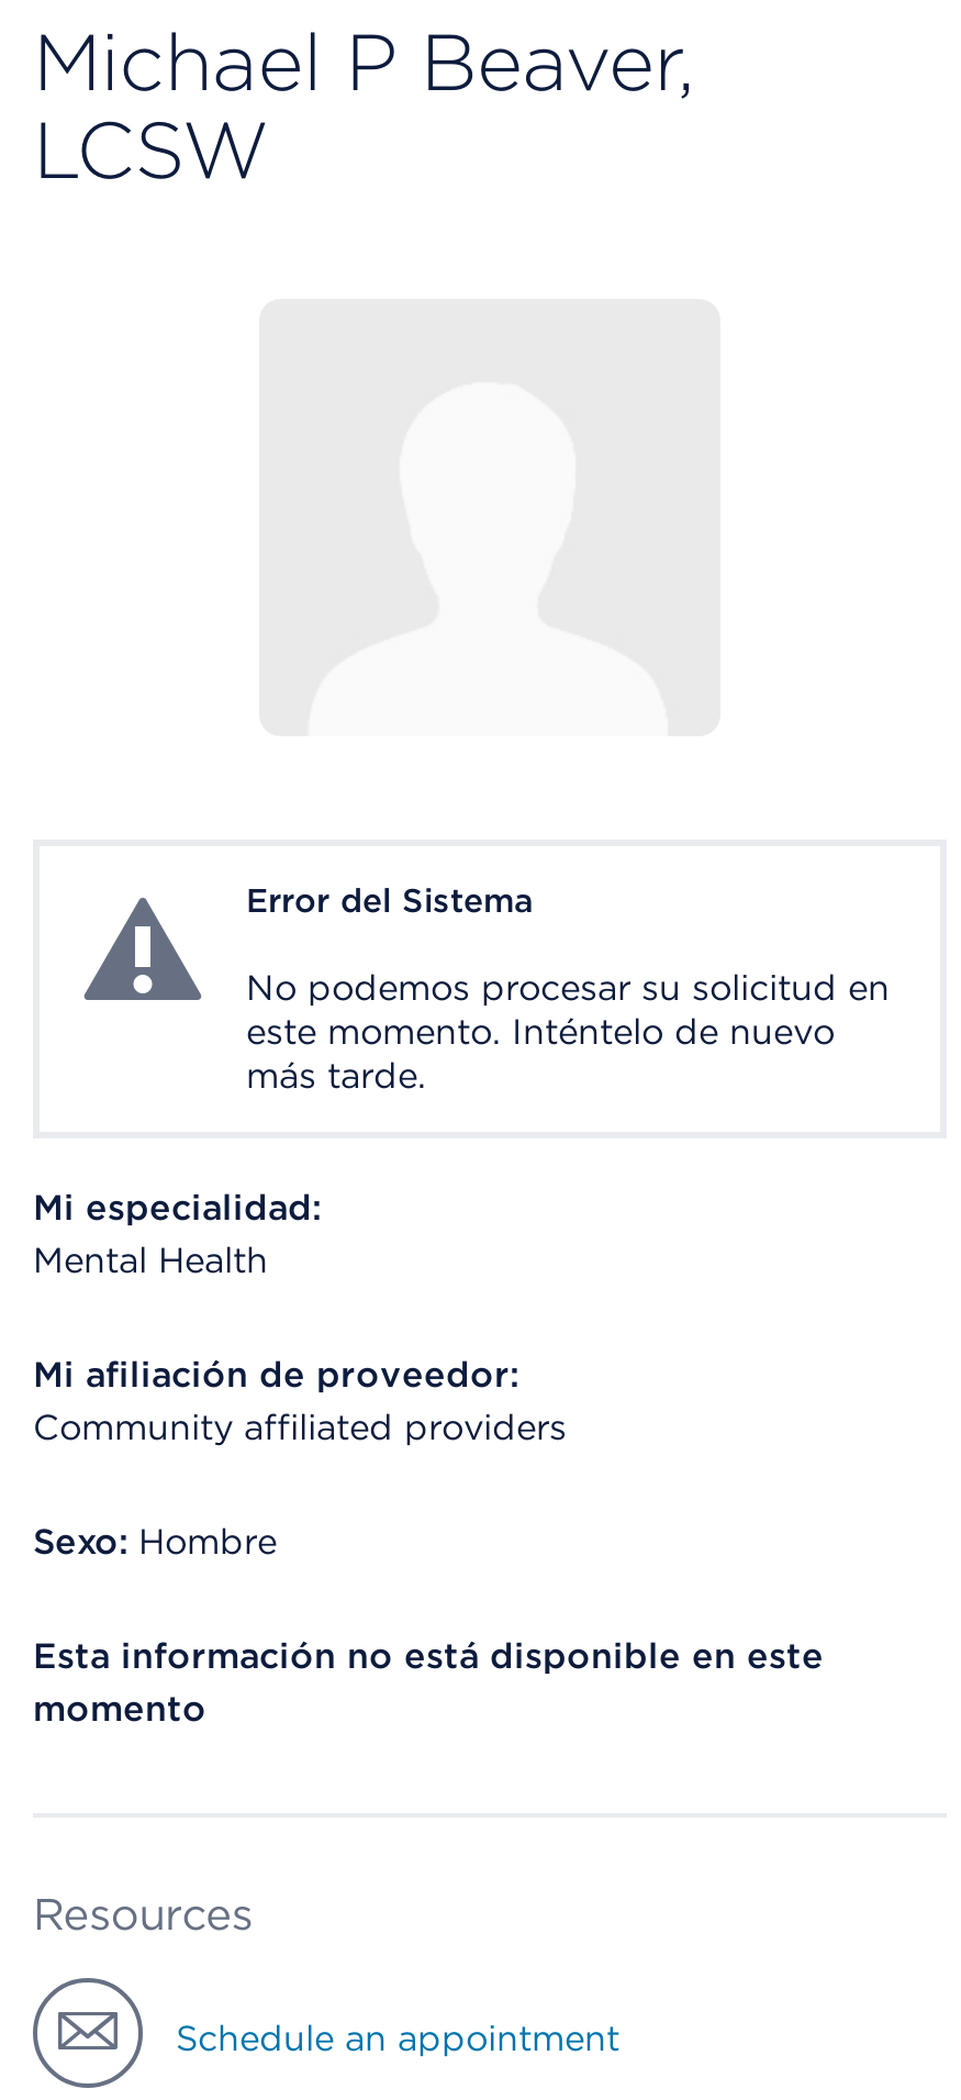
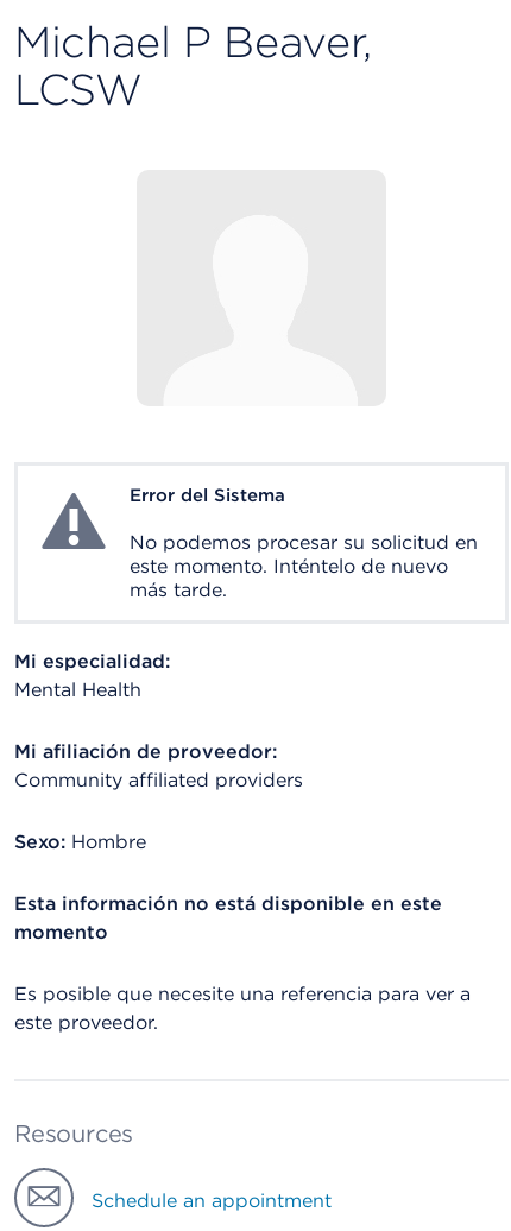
+ Es posible que necesite una referencia para ver a
+ este proveedor.
